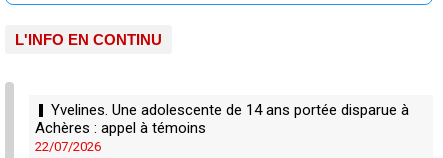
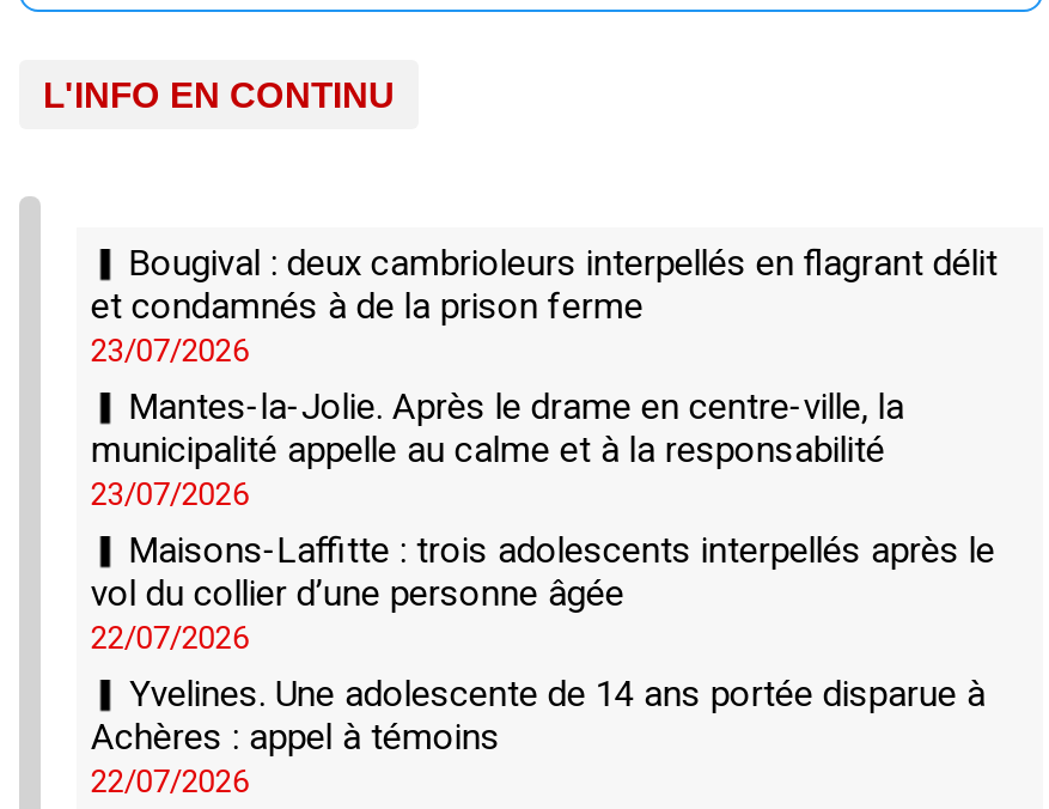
+ Bougival : deux cambrioleurs interpellés en flagrant délit
+ et condamnés à de la prison ferme
+ 23/07/2026
+ Mantes-la-Jolie. Après le drame en centre-ville, la
+ municipalité appelle au calme et à la responsabilité
+ 23/07/2026
+ Maisons-Laffitte : trois adolescents interpellés après le
+ vol du collier d’une personne âgée
+ 22/07/2026
